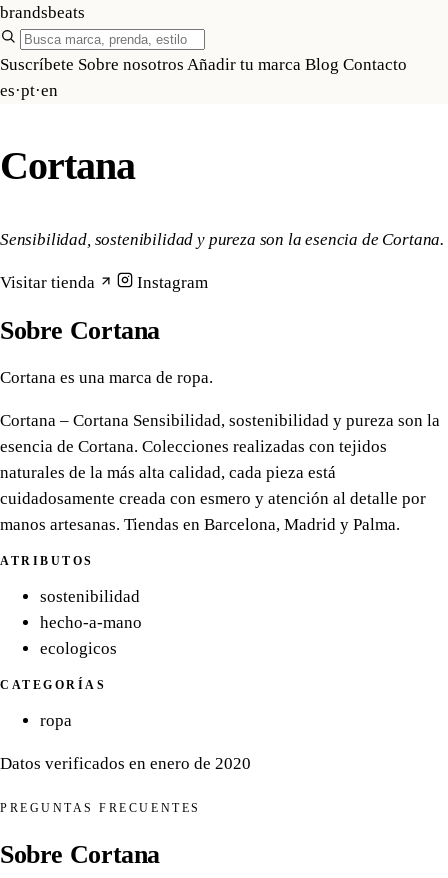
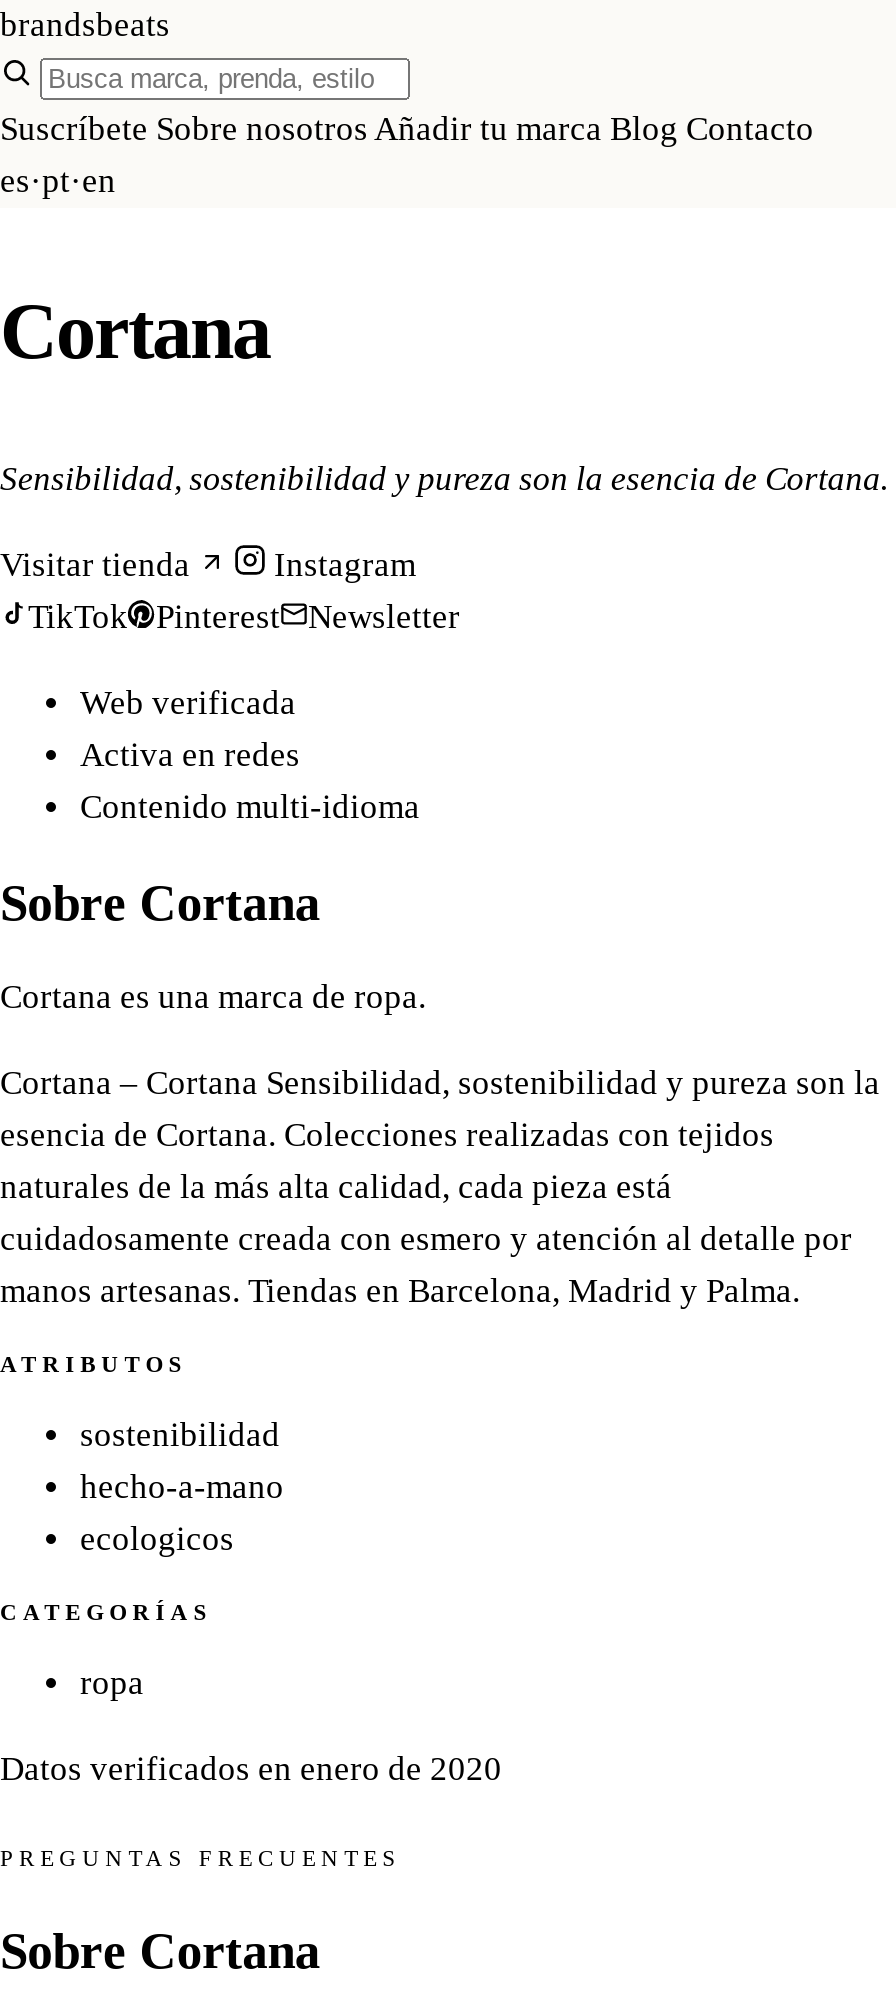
+ TikTok
+ Pinterest
+ Newsletter
+ Web verificada
+ Activa en redes
+ Contenido multi-idioma
